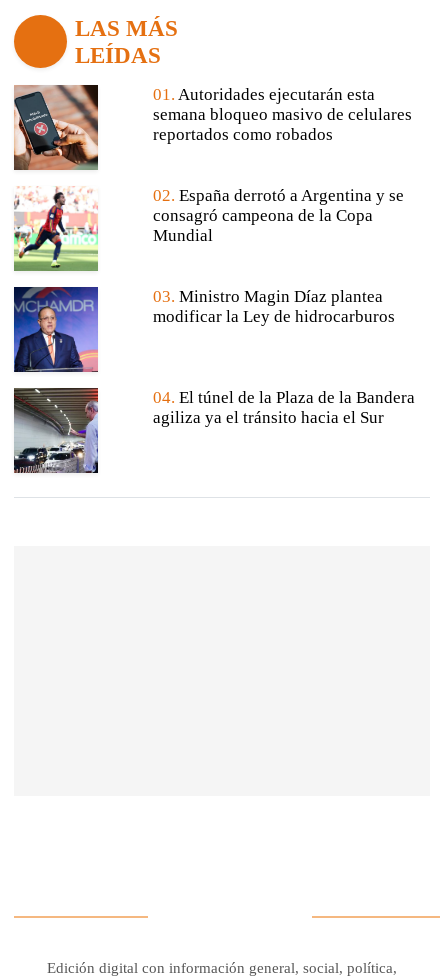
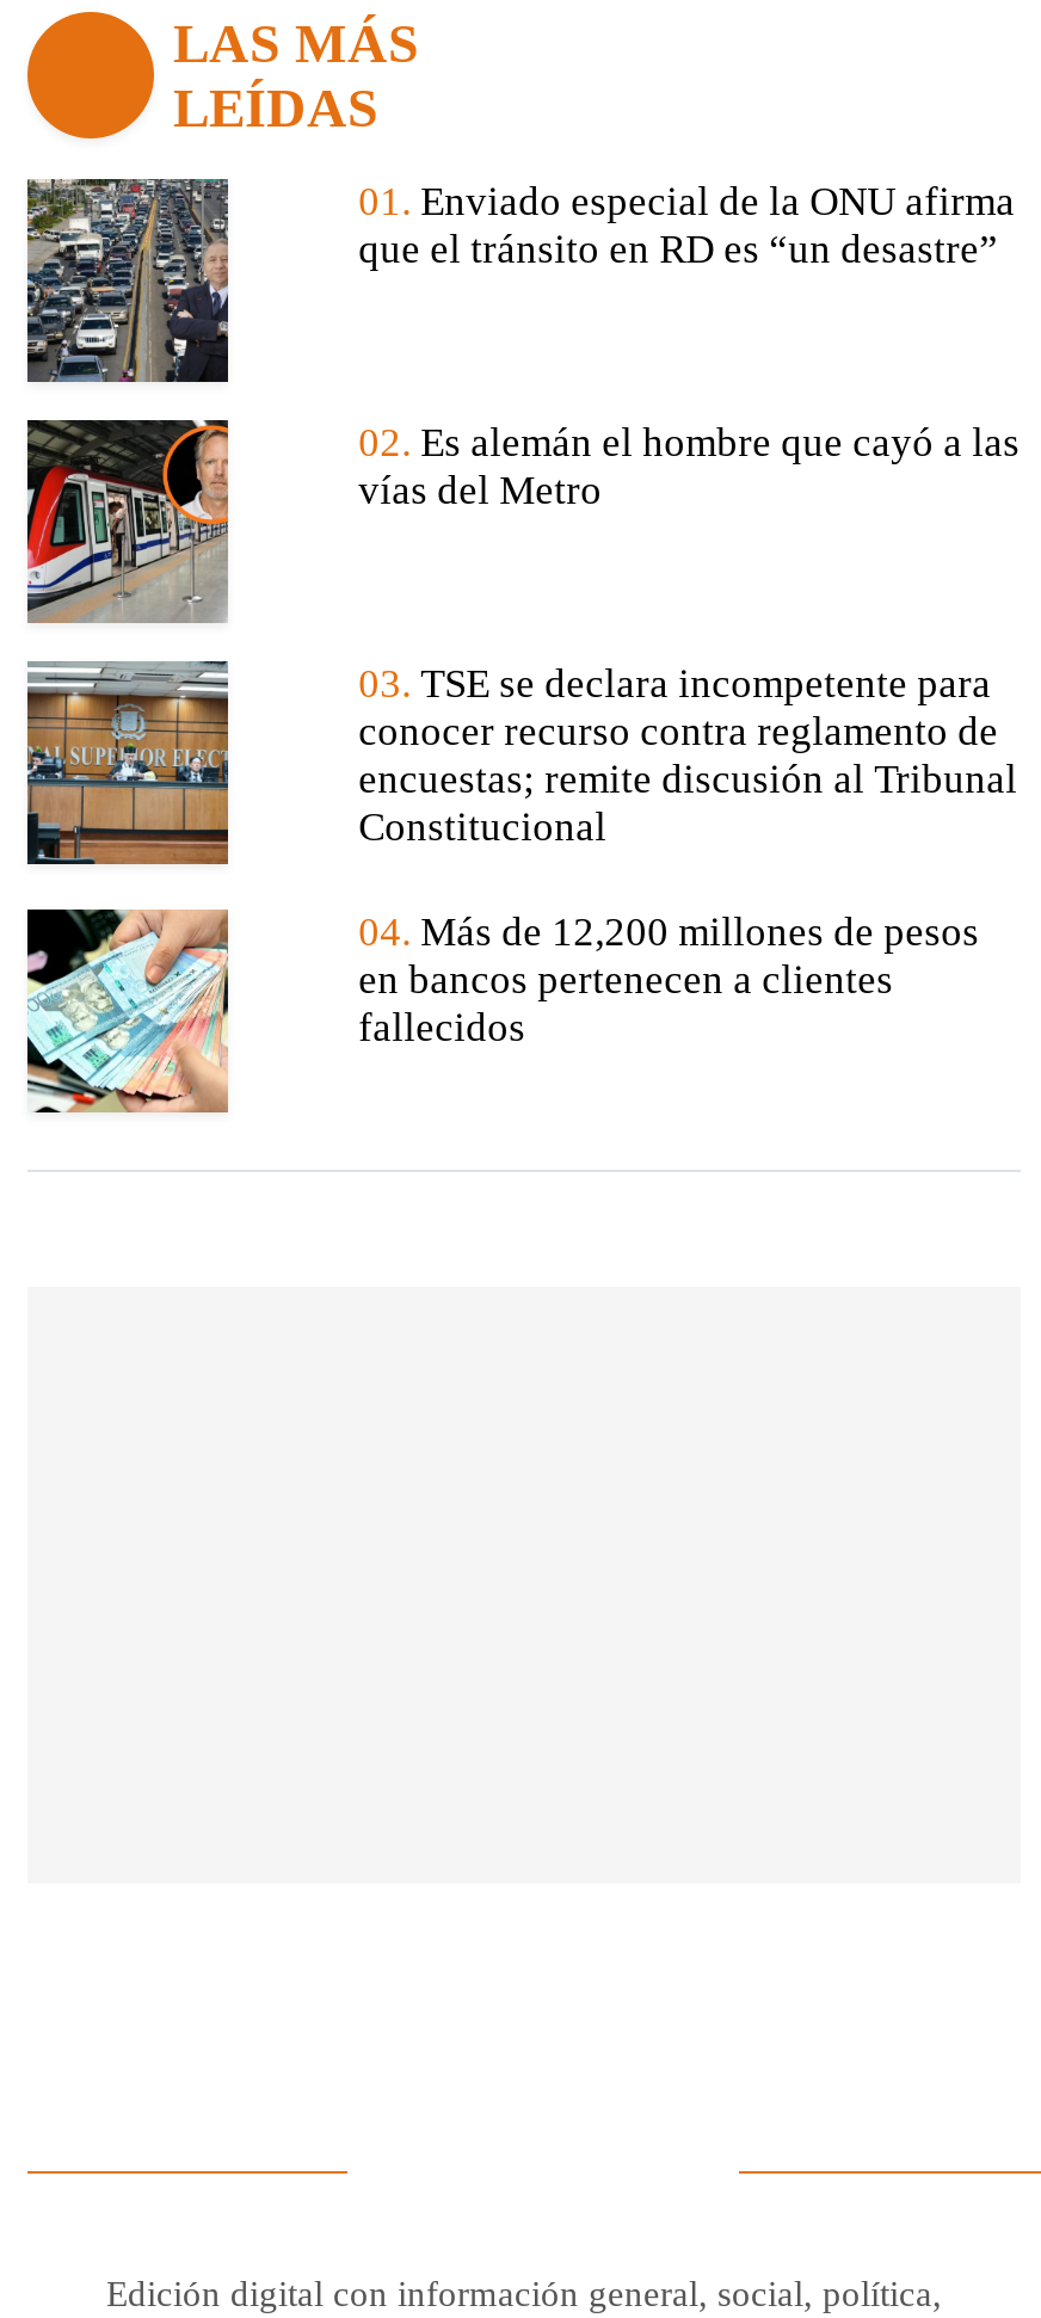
- [image]
+ [image]

- 01. Autoridades ejecutarán esta
- semana bloqueo masivo de celulares
- reportados como robados
+ 01. Enviado especial de la ONU afirma
+ que el tránsito en RD es “un desastre”

- [image]
+ [image]

- 02. España derrotó a Argentina y se
- consagró campeona de la Copa
- Mundial
+ 02. Es alemán el hombre que cayó a las
+ vías del Metro

- [image]
+ [image]

- 03. Ministro Magin Díaz plantea
- modificar la Ley de hidrocarburos
+ 03. TSE se declara incompetente para
+ conocer recurso contra reglamento de
+ encuestas; remite discusión al Tribunal
+ Constitucional

- [image]
+ [image]

- 04. El túnel de la Plaza de la Bandera
- agiliza ya el tránsito hacia el Sur
+ 04. Más de 12,200 millones de pesos
+ en bancos pertenecen a clientes
+ fallecidos
